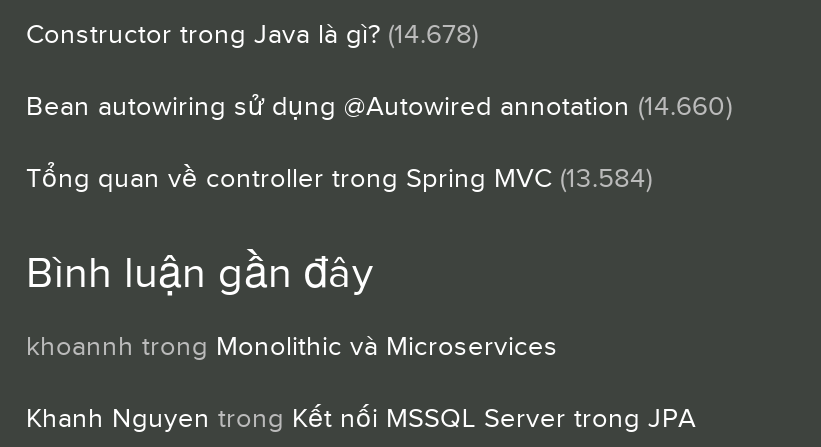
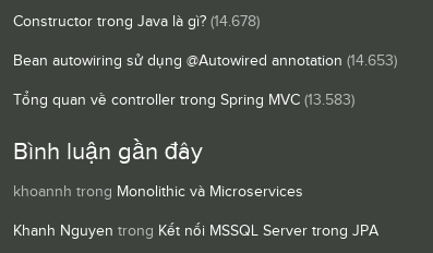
- Bean autowiring sử dụng @Autowired annotation (14.660)
+ Bean autowiring sử dụng @Autowired annotation (14.653)

- Tổng quan về controller trong Spring MVC (13.584)
+ Tổng quan về controller trong Spring MVC (13.583)
